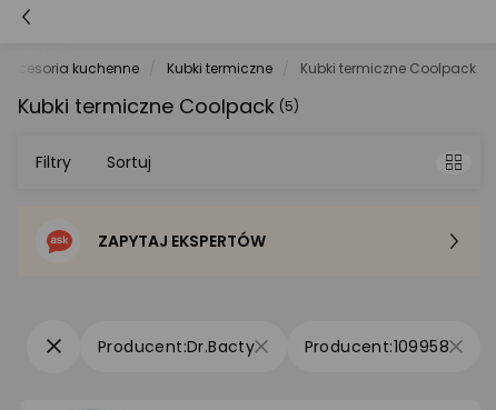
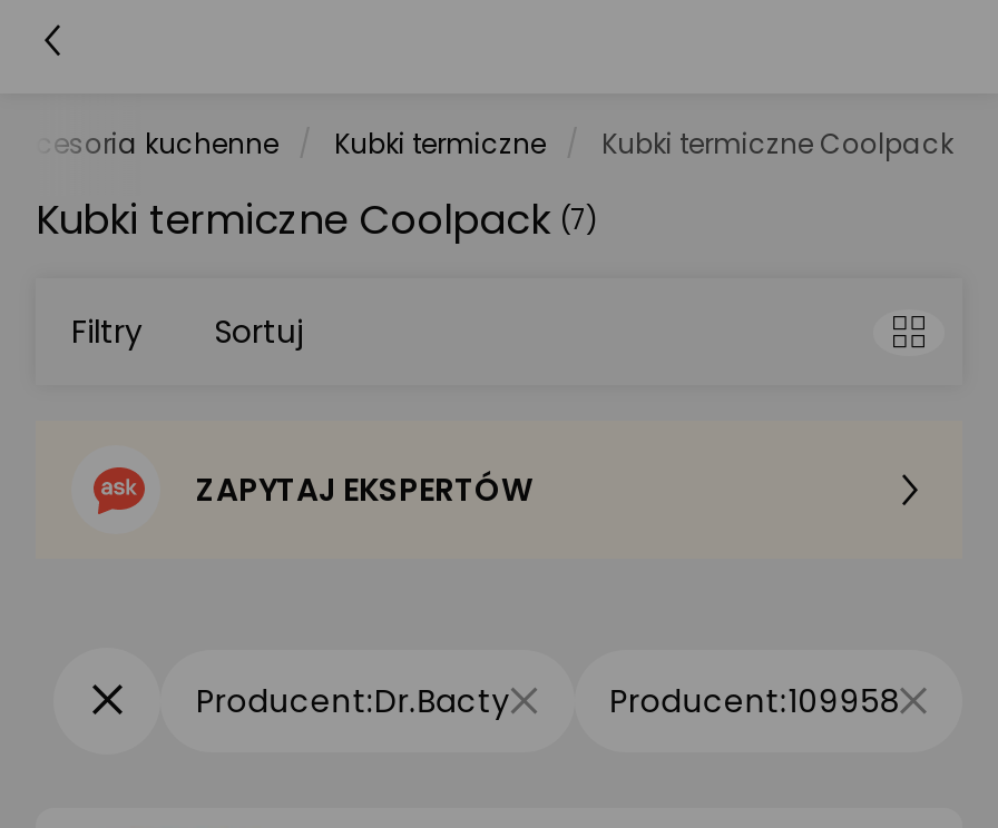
- Kubki termiczne Coolpack (5)
+ Kubki termiczne Coolpack (7)
